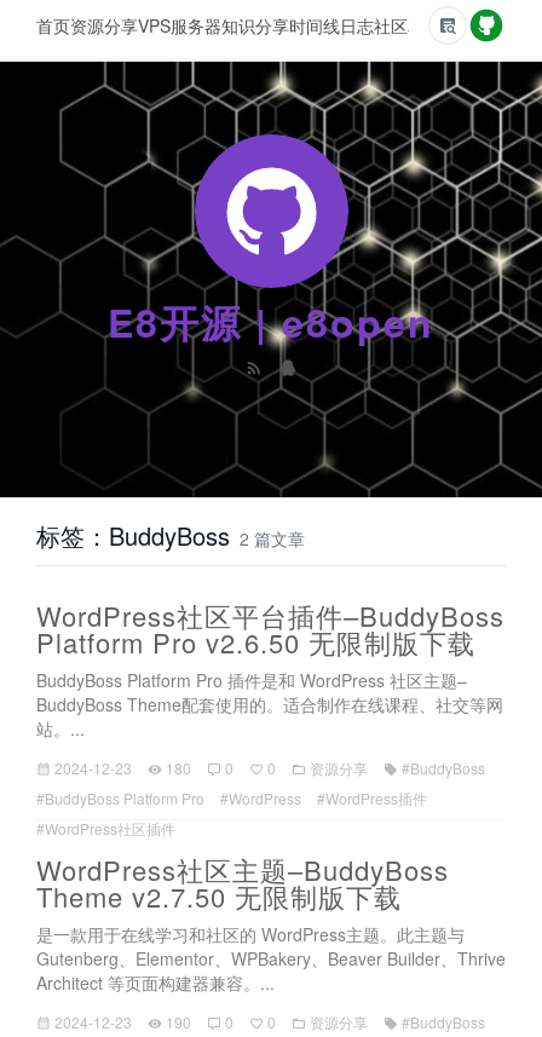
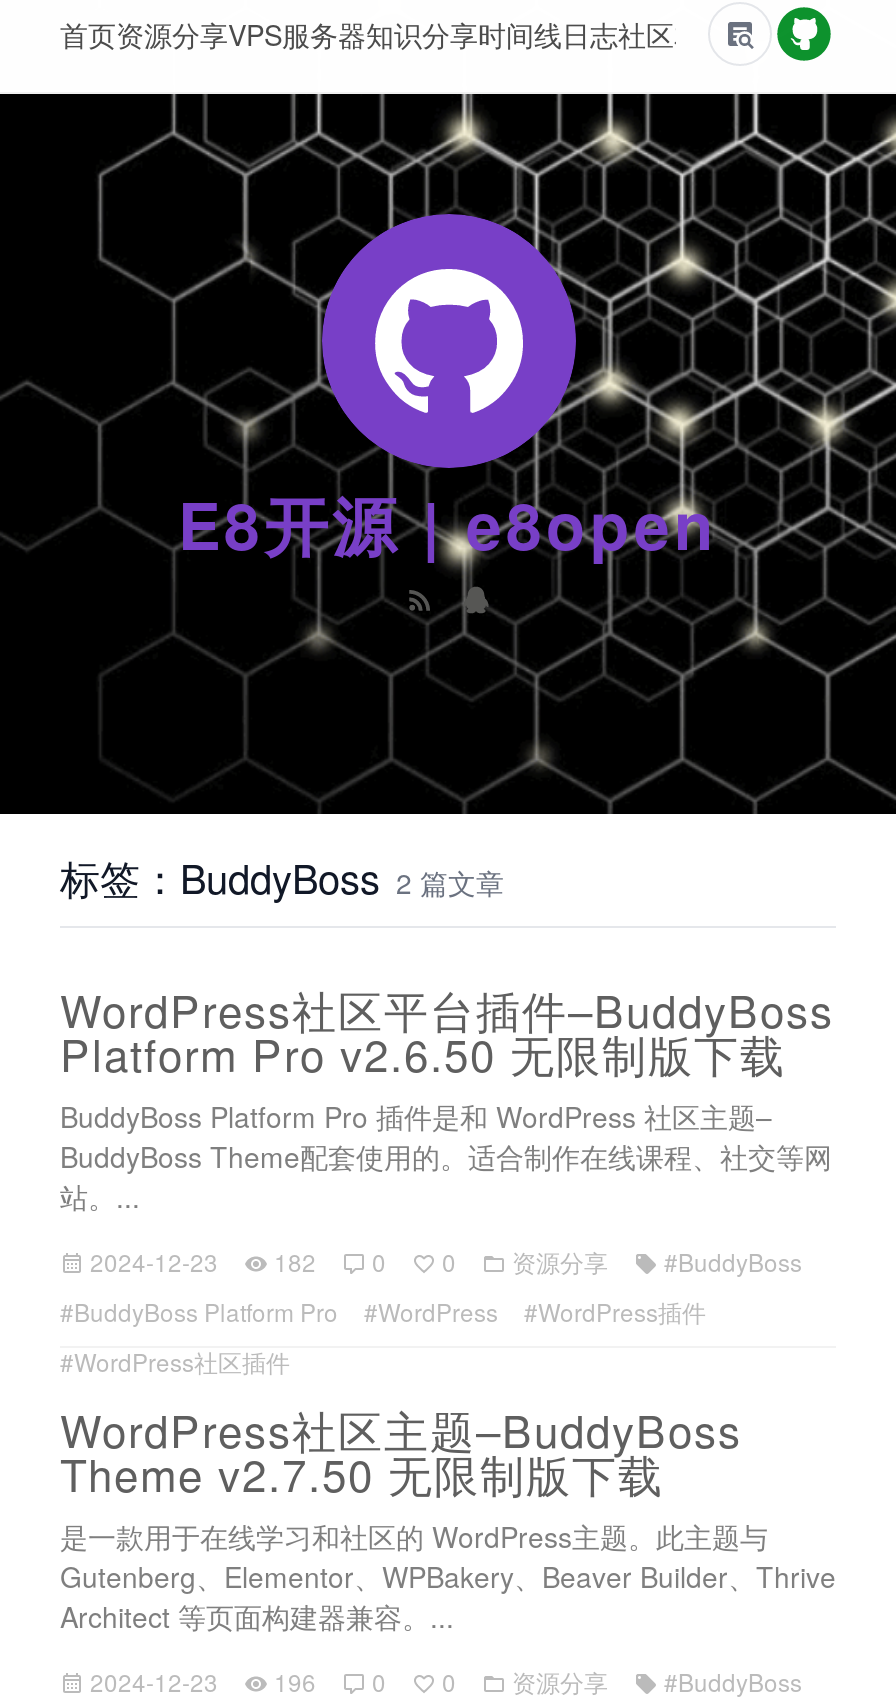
- 2024-12-23 180 0 0 资源分享 #BuddyBoss
+ 2024-12-23 182 0 0 资源分享 #BuddyBoss

- 2024-12-23 190 0 0 资源分享 #BuddyBoss
+ 2024-12-23 196 0 0 资源分享 #BuddyBoss
